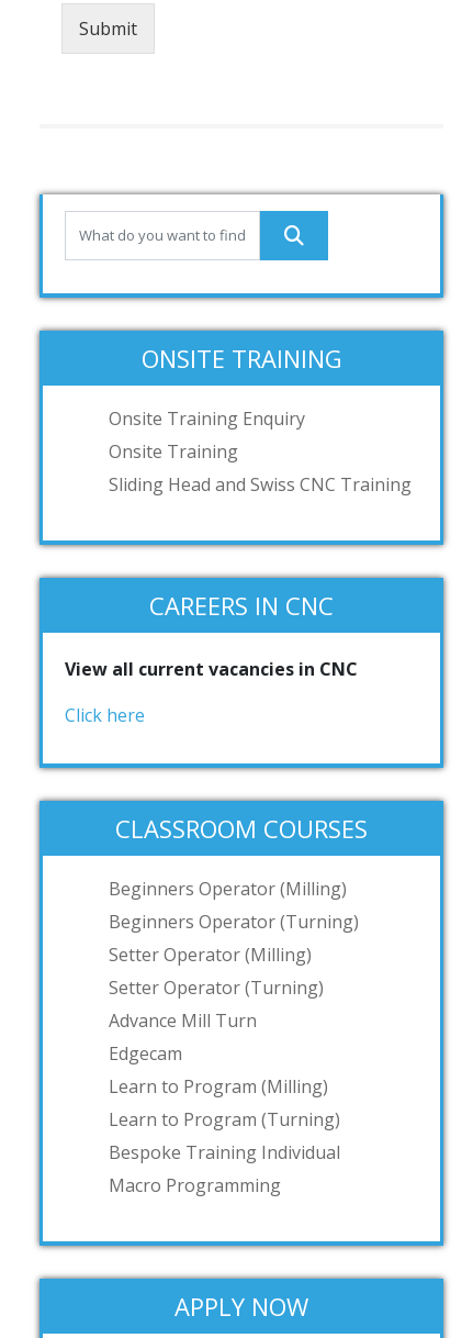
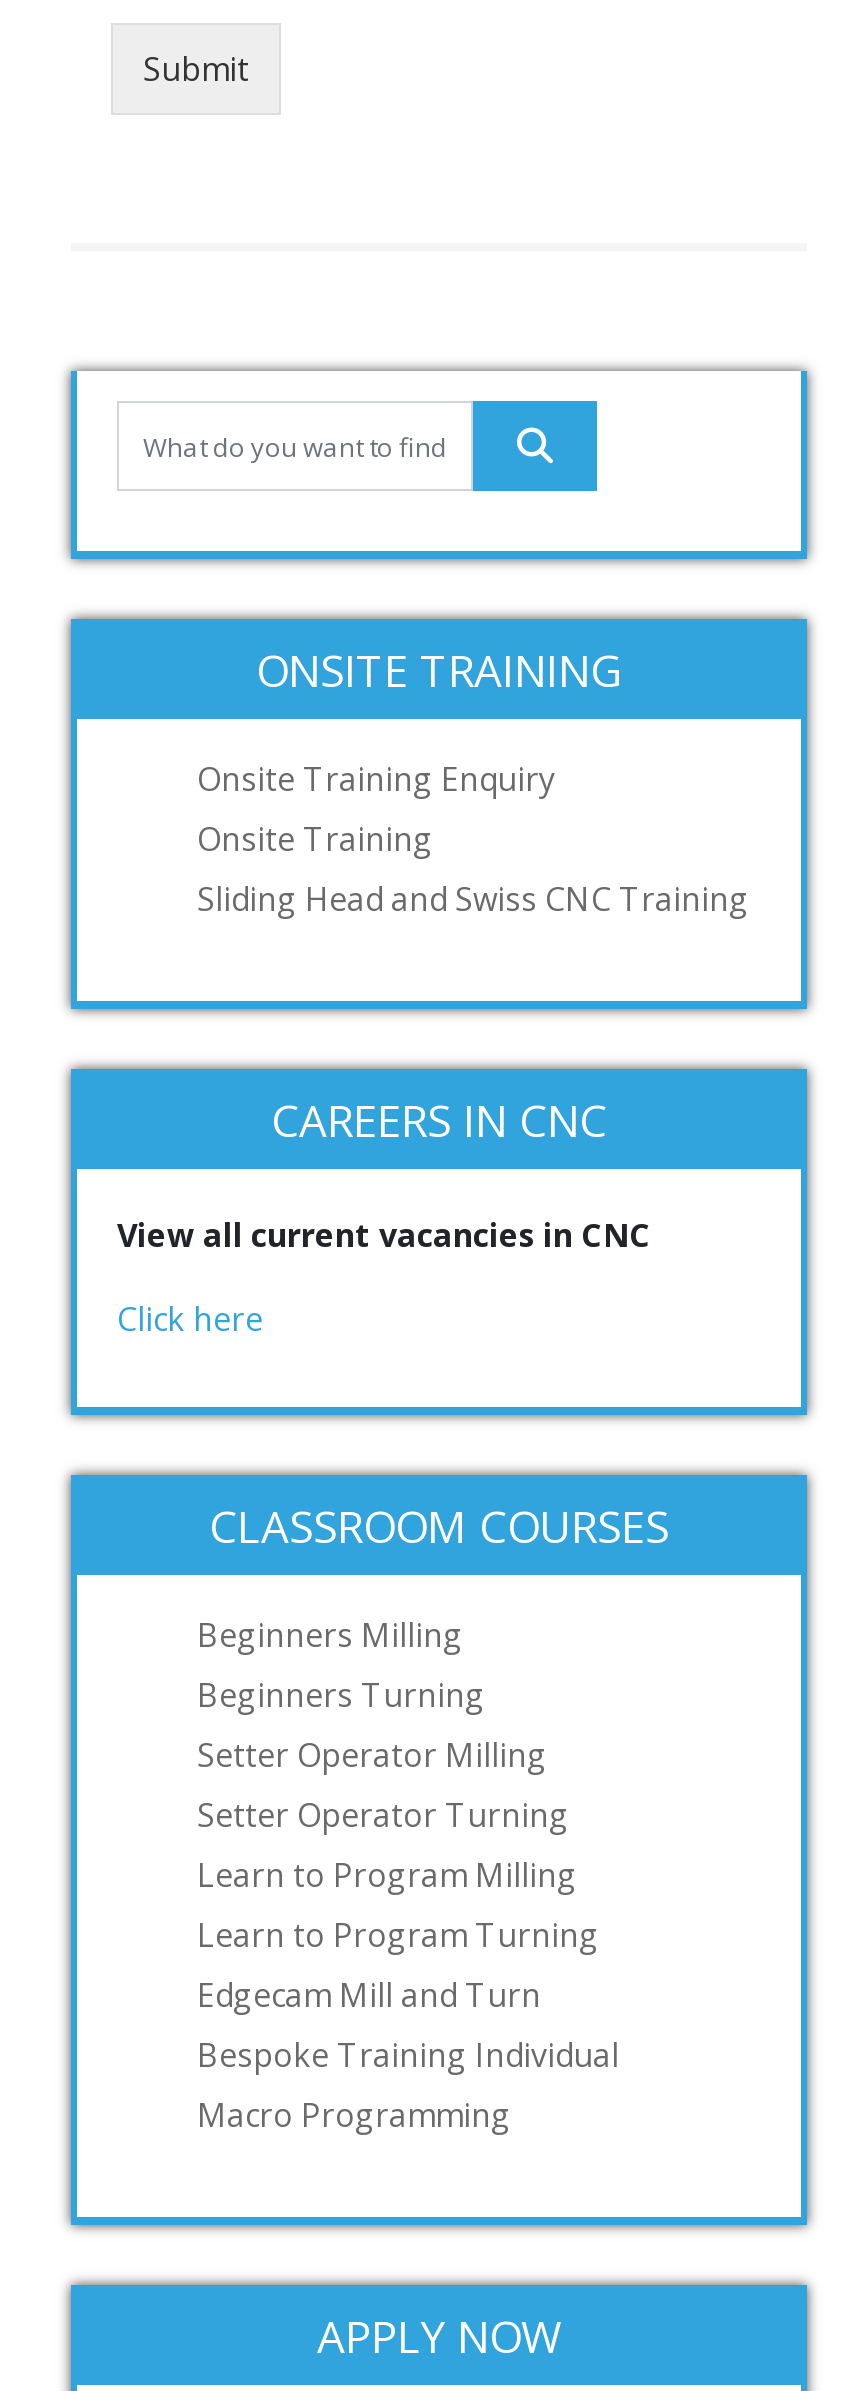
- Beginners Operator (Milling)
- Beginners Operator (Turning)
- Setter Operator (Milling)
- Setter Operator (Turning)
- Advance Mill Turn
- Edgecam
- Learn to Program (Milling)
- Learn to Program (Turning)
+ Beginners Milling
+ Beginners Turning
+ Setter Operator Milling
+ Setter Operator Turning
+ Learn to Program Milling
+ Learn to Program Turning
+ Edgecam Mill and Turn
